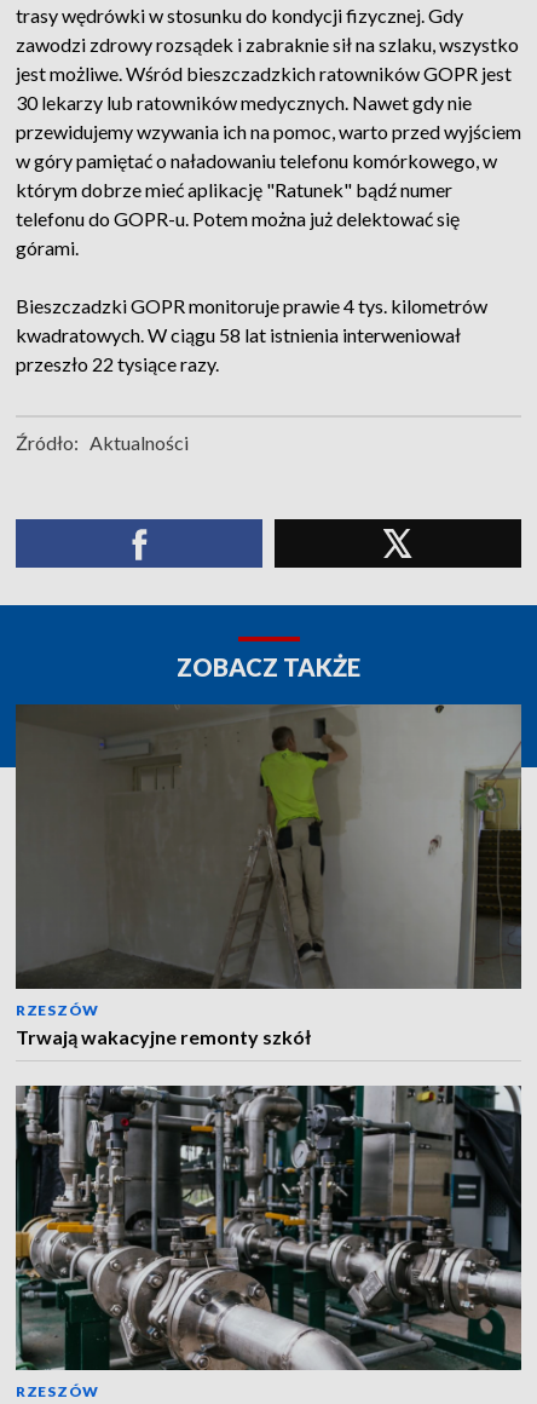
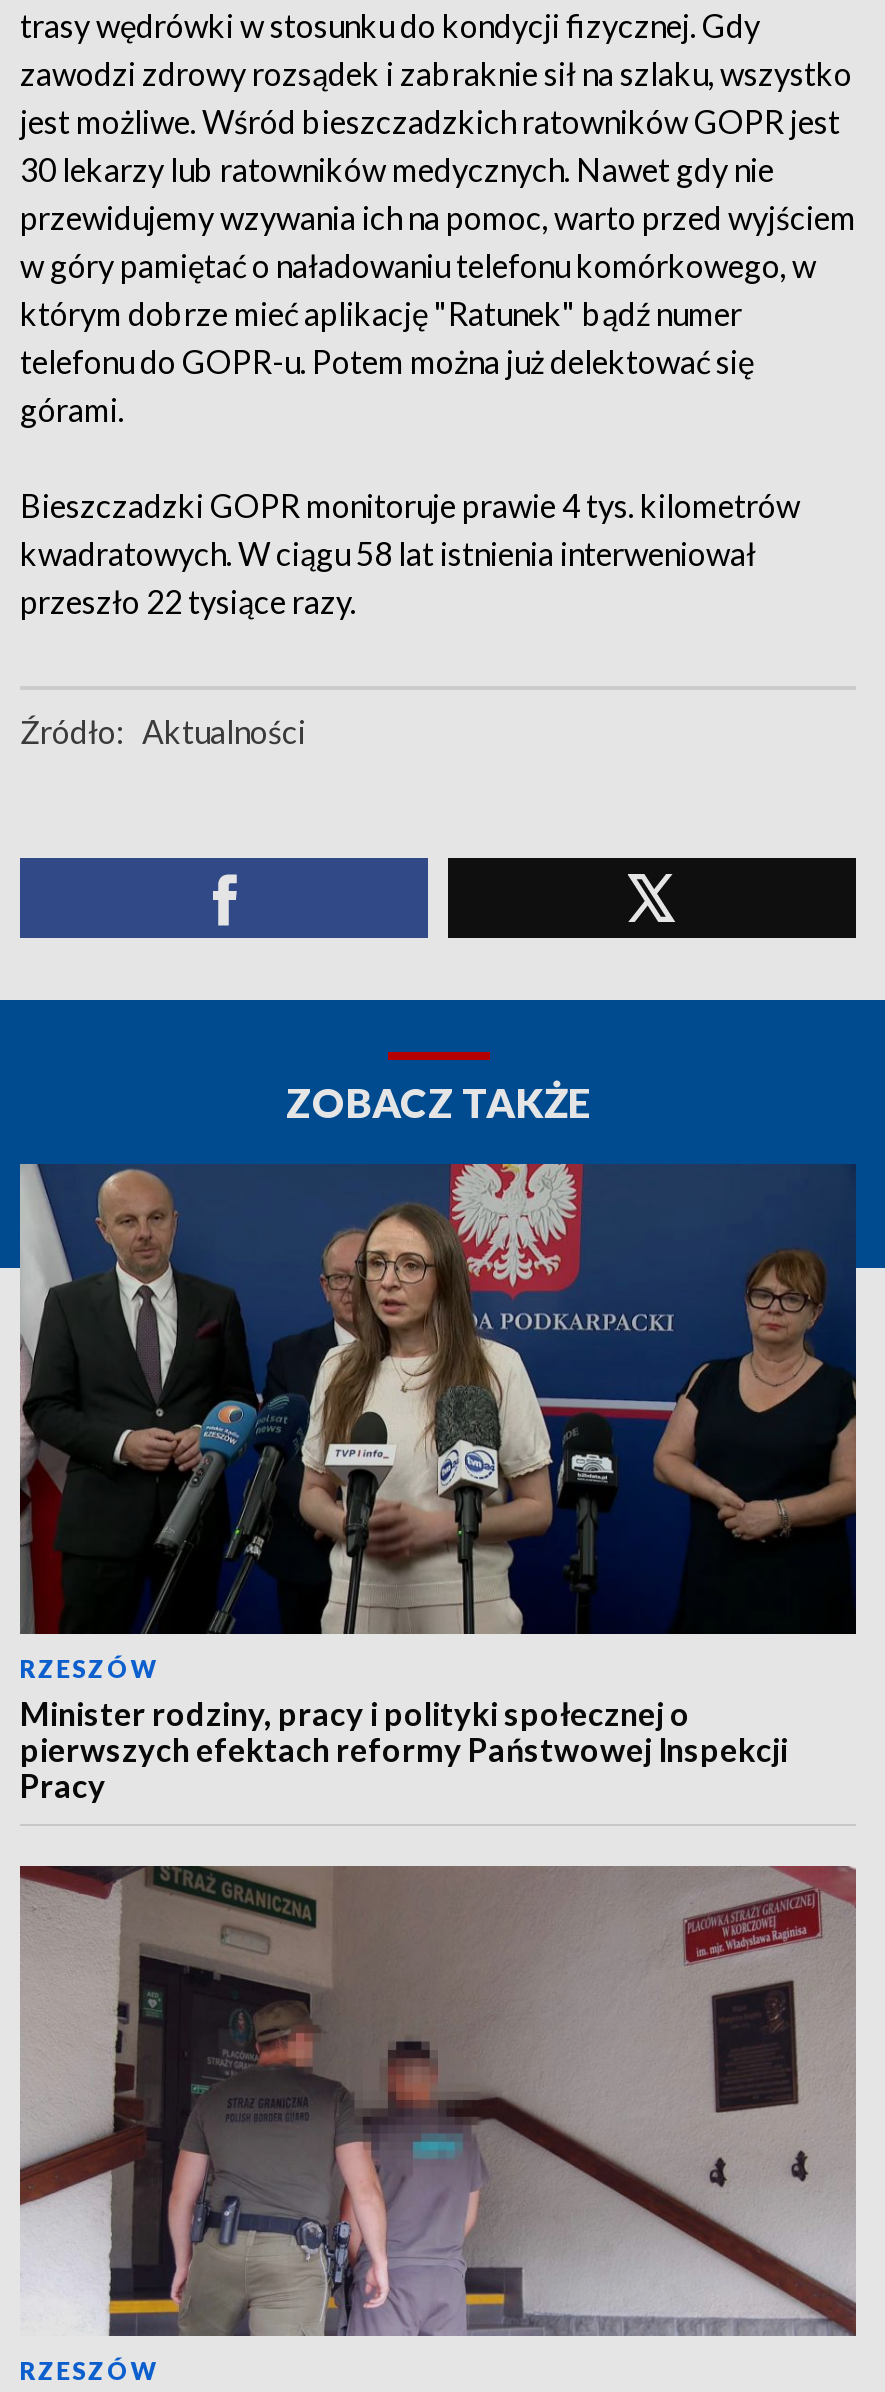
- [image]
- Trwają wakacyjne remonty szkół
+ [image]
+ Minister rodziny, pracy i polityki społecznej o
+ pierwszych efektach reformy Państwowej Inspekcji
+ Pracy

- [image]
+ [image]
